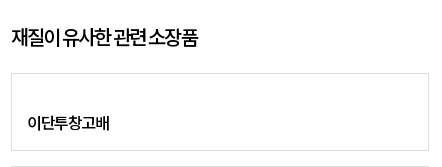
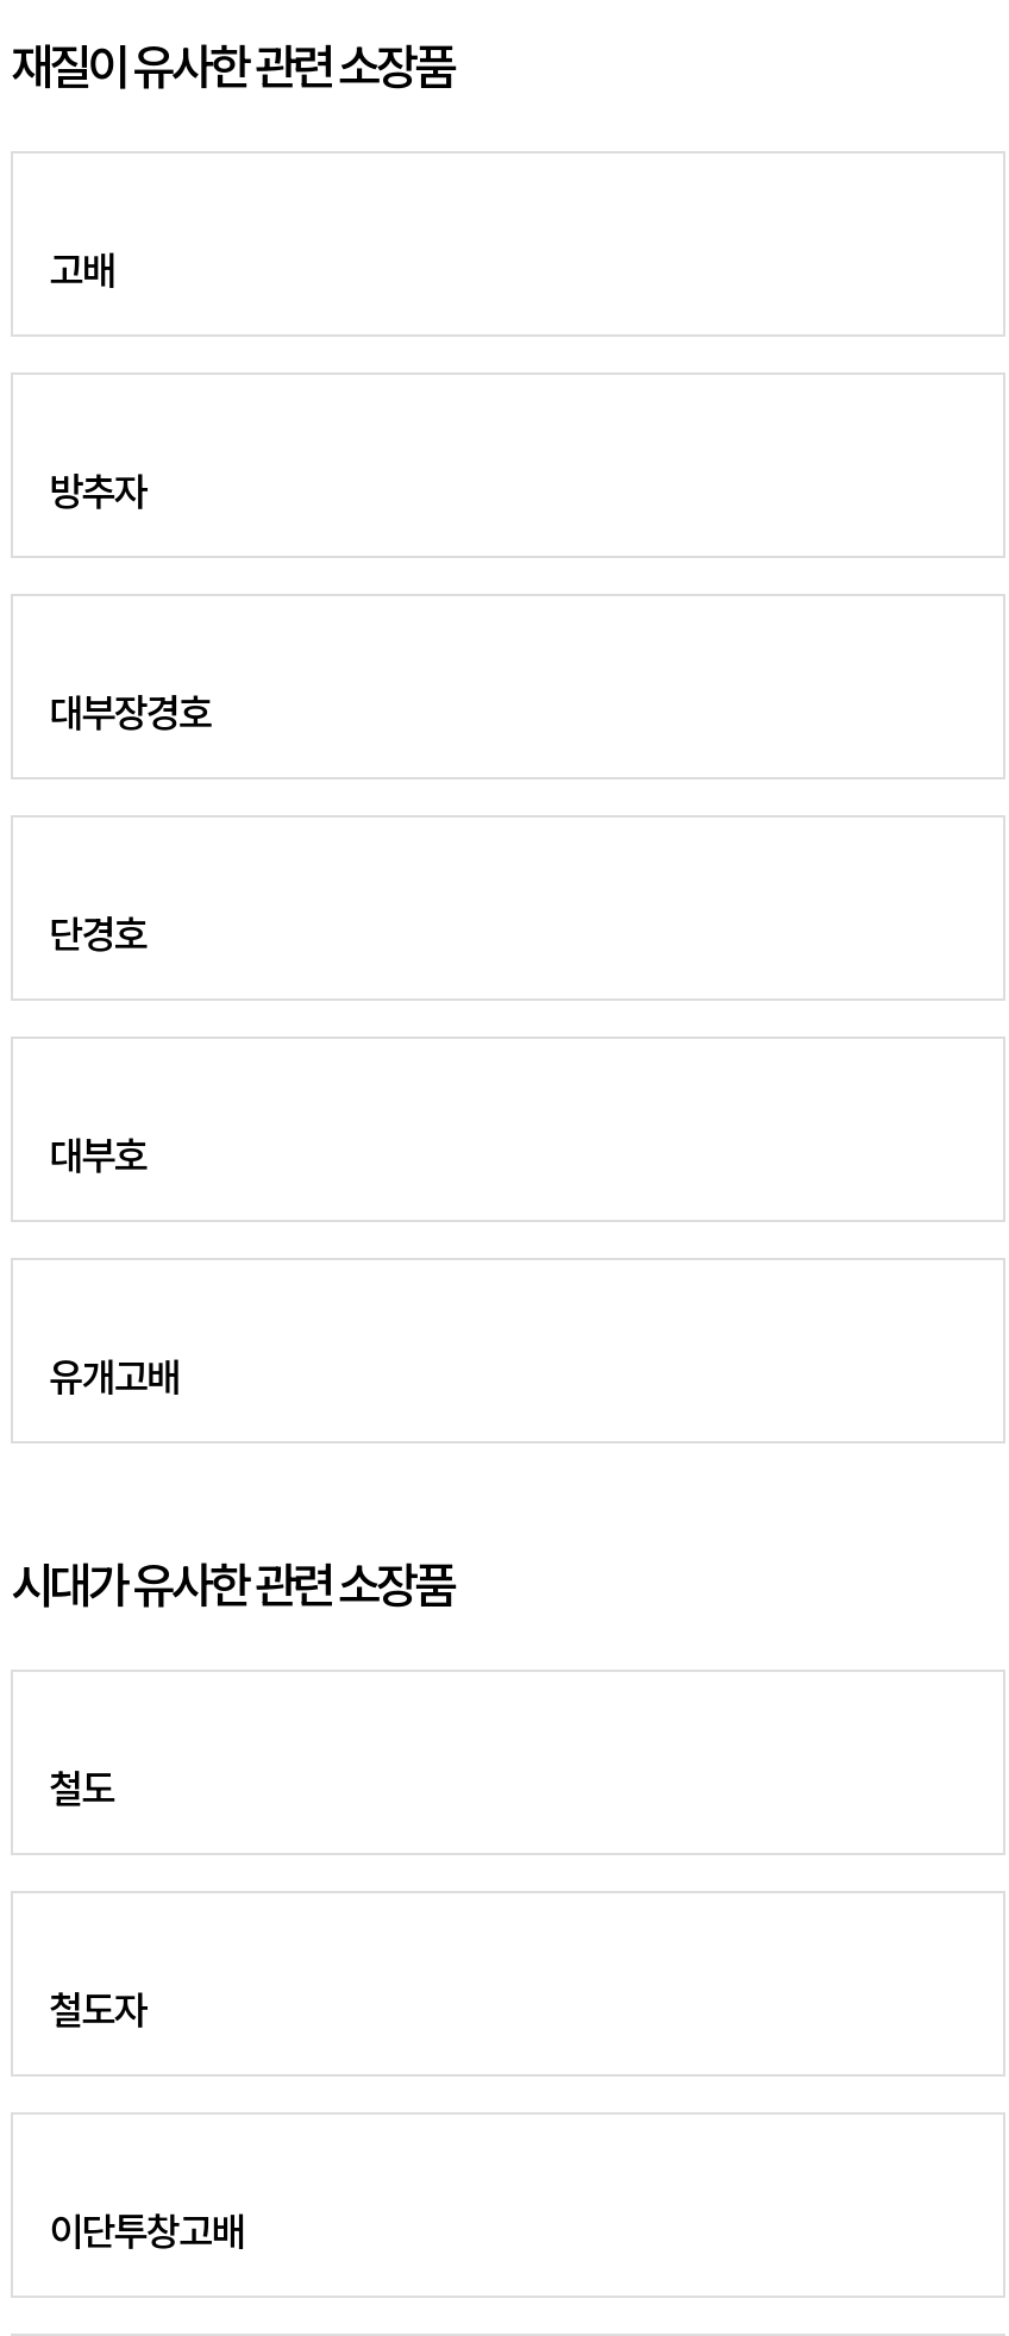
+ 시대가 유사한 관련 소장품

+ 고배

+ 방추자

+ 대부장경호

+ 단경호

+ 대부호

+ 유개고배

+ 철도

+ 철도자
